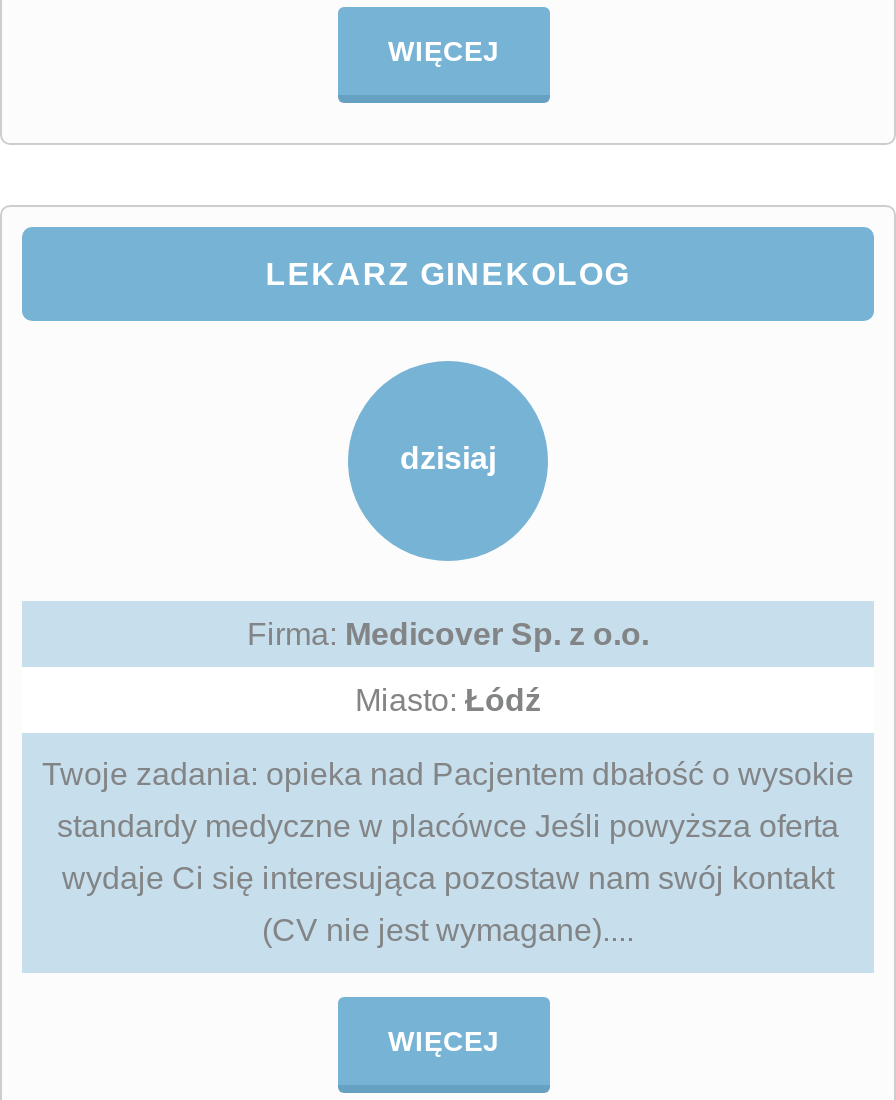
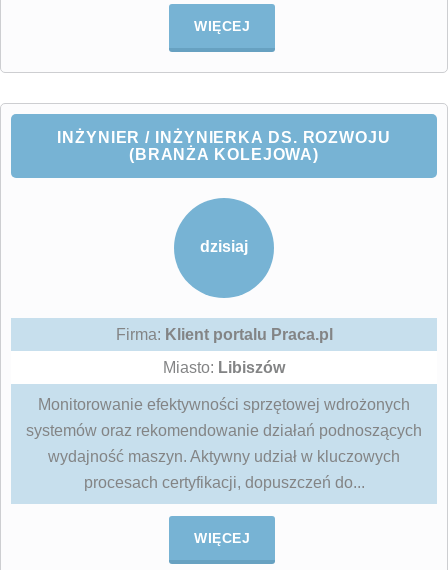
- LEKARZ GINEKOLOG
+ INŻYNIER / INŻYNIERKA DS. ROZWOJU
+ (BRANŻA KOLEJOWA)

- Firma: Medicover Sp. z o.o.
+ Firma: Klient portalu Praca.pl

- Miasto: Łódź
+ Miasto: Libiszów

- Twoje zadania: opieka nad Pacjentem dbałość o wysokie
+ Monitorowanie efektywności sprzętowej wdrożonych

- standardy medyczne w placówce Jeśli powyższa oferta
+ systemów oraz rekomendowanie działań podnoszących

- wydaje Ci się interesująca pozostaw nam swój kontakt
+ wydajność maszyn. Aktywny udział w kluczowych

- (CV nie jest wymagane)....
+ procesach certyfikacji, dopuszczeń do...
